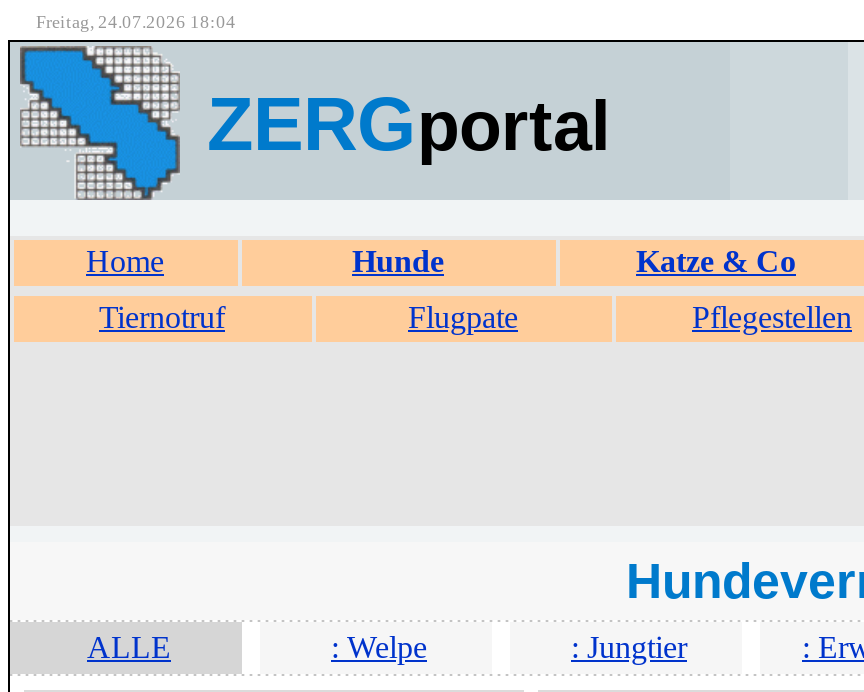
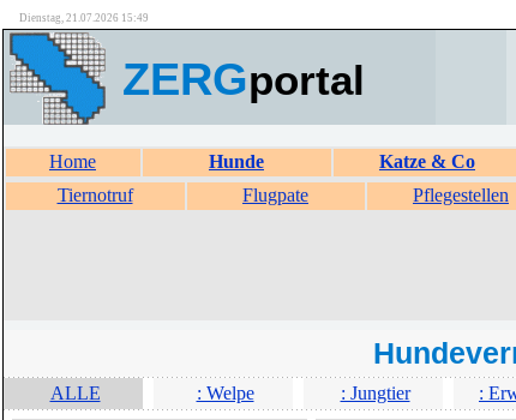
- Freitag, 24.07.2026 18:04
+ Dienstag, 21.07.2026 15:49
